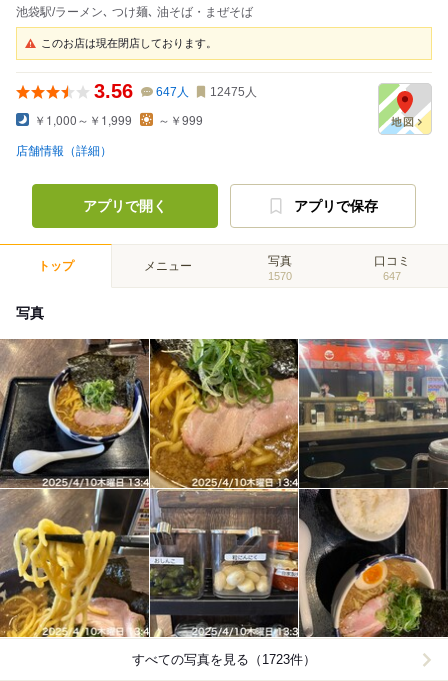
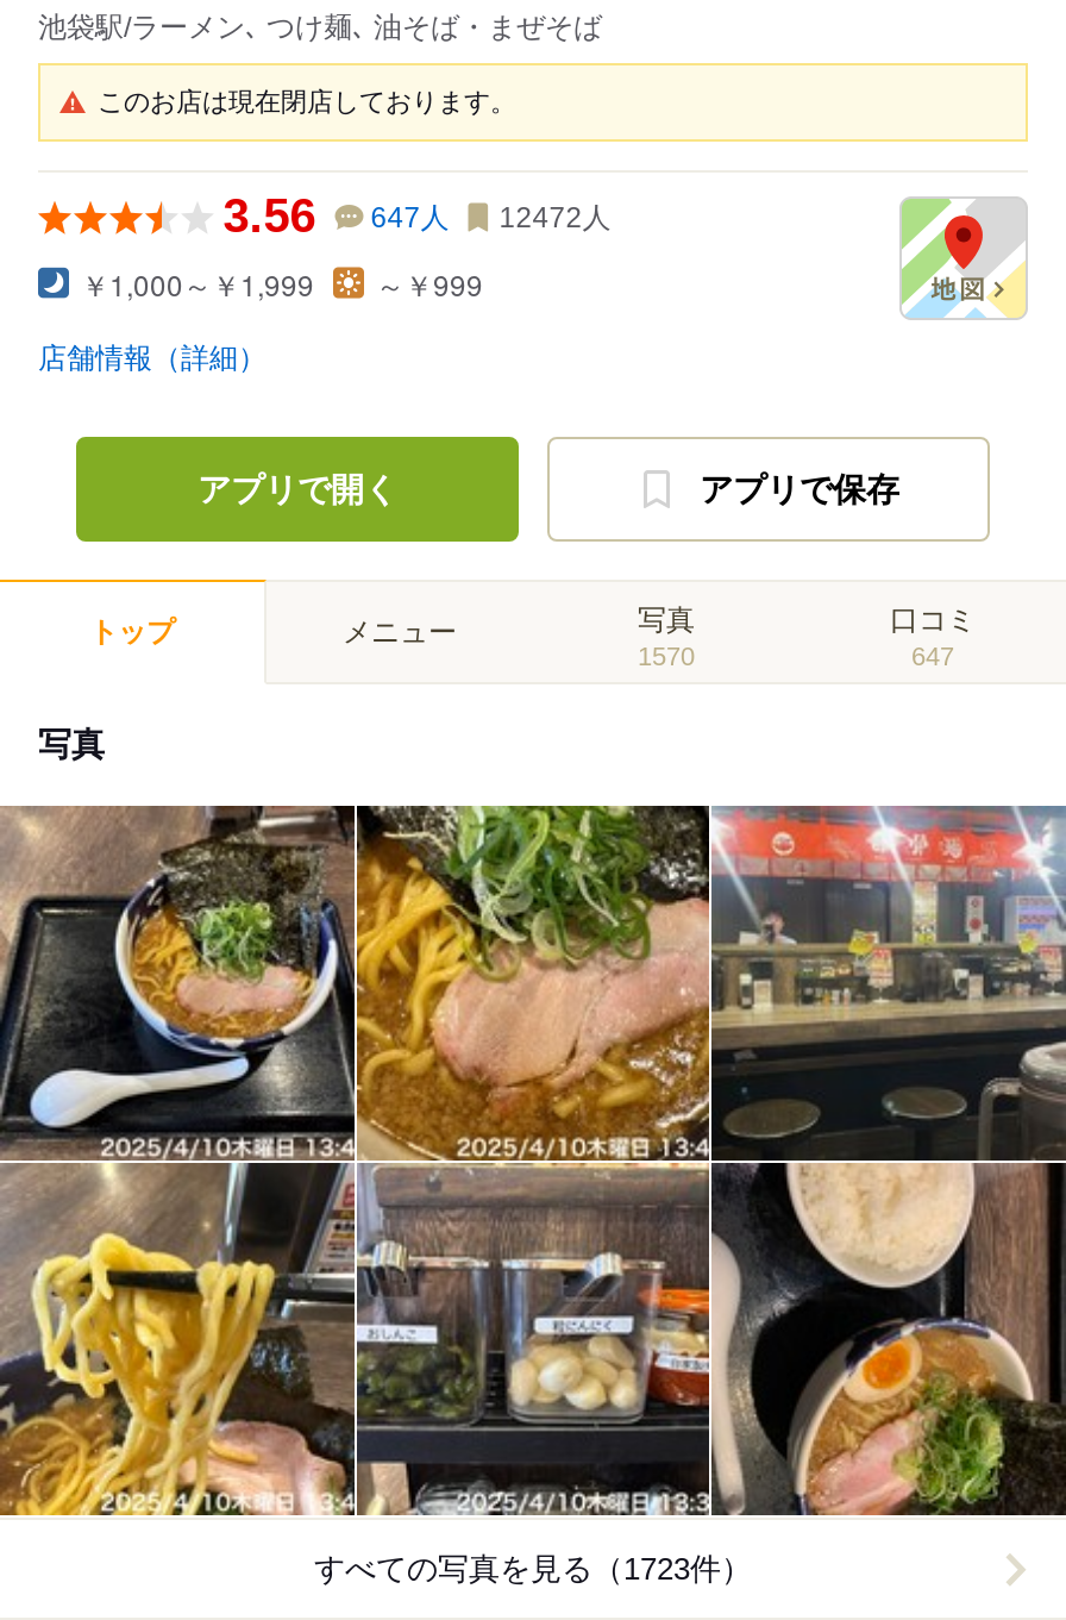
- 3.56 647人 12475人
+ 3.56 647人 12472人
